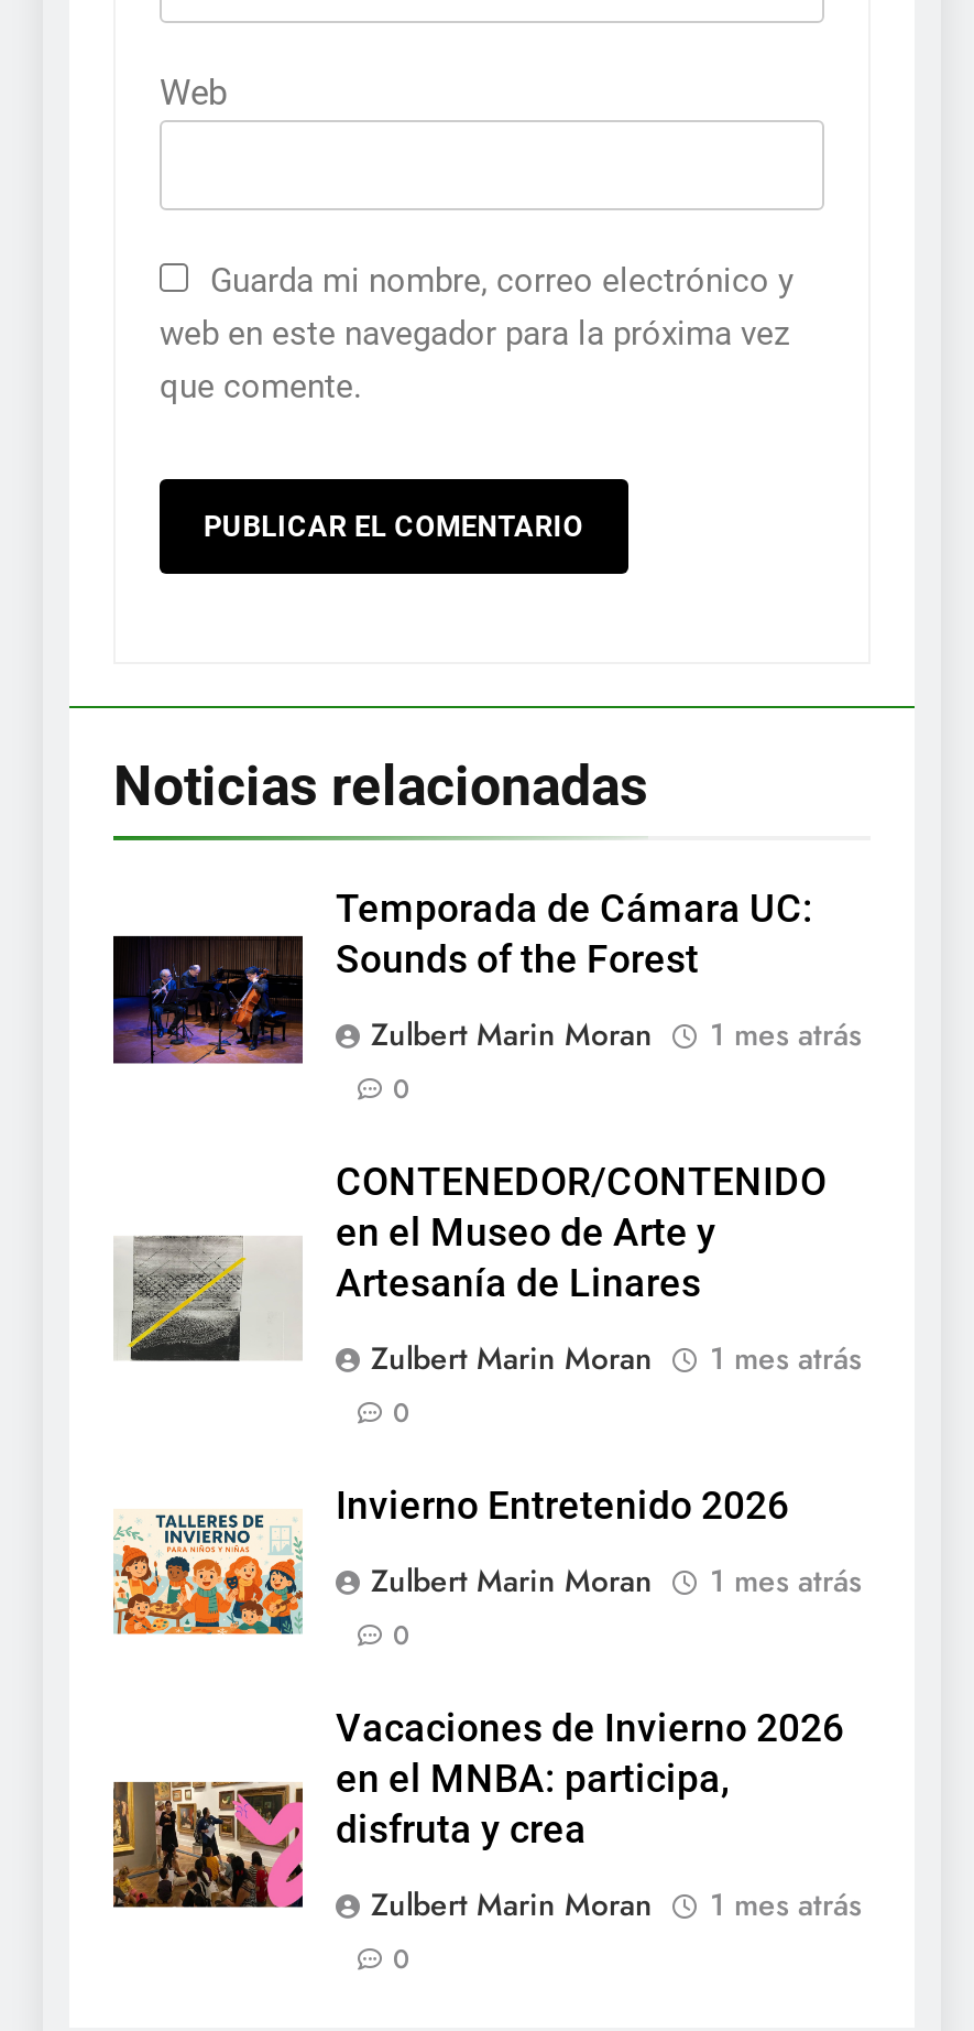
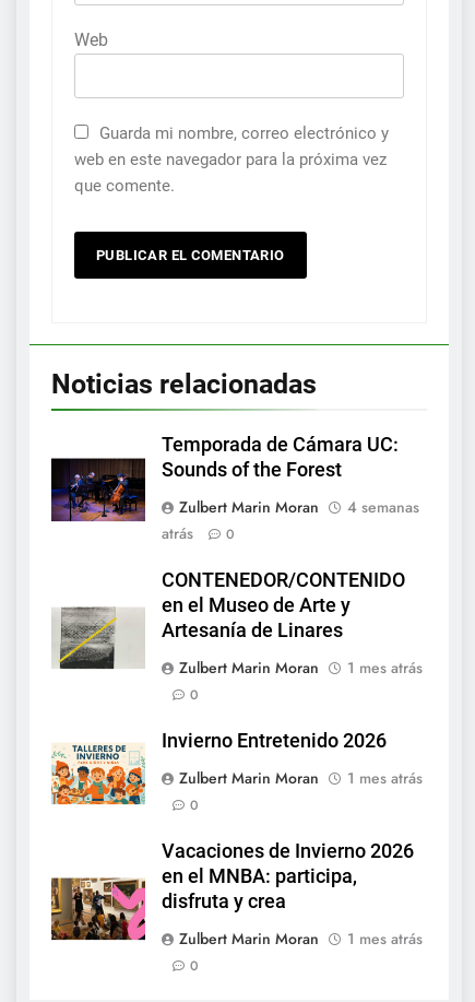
- 1 mes atrás
+ 4 semanas
+ atrás
